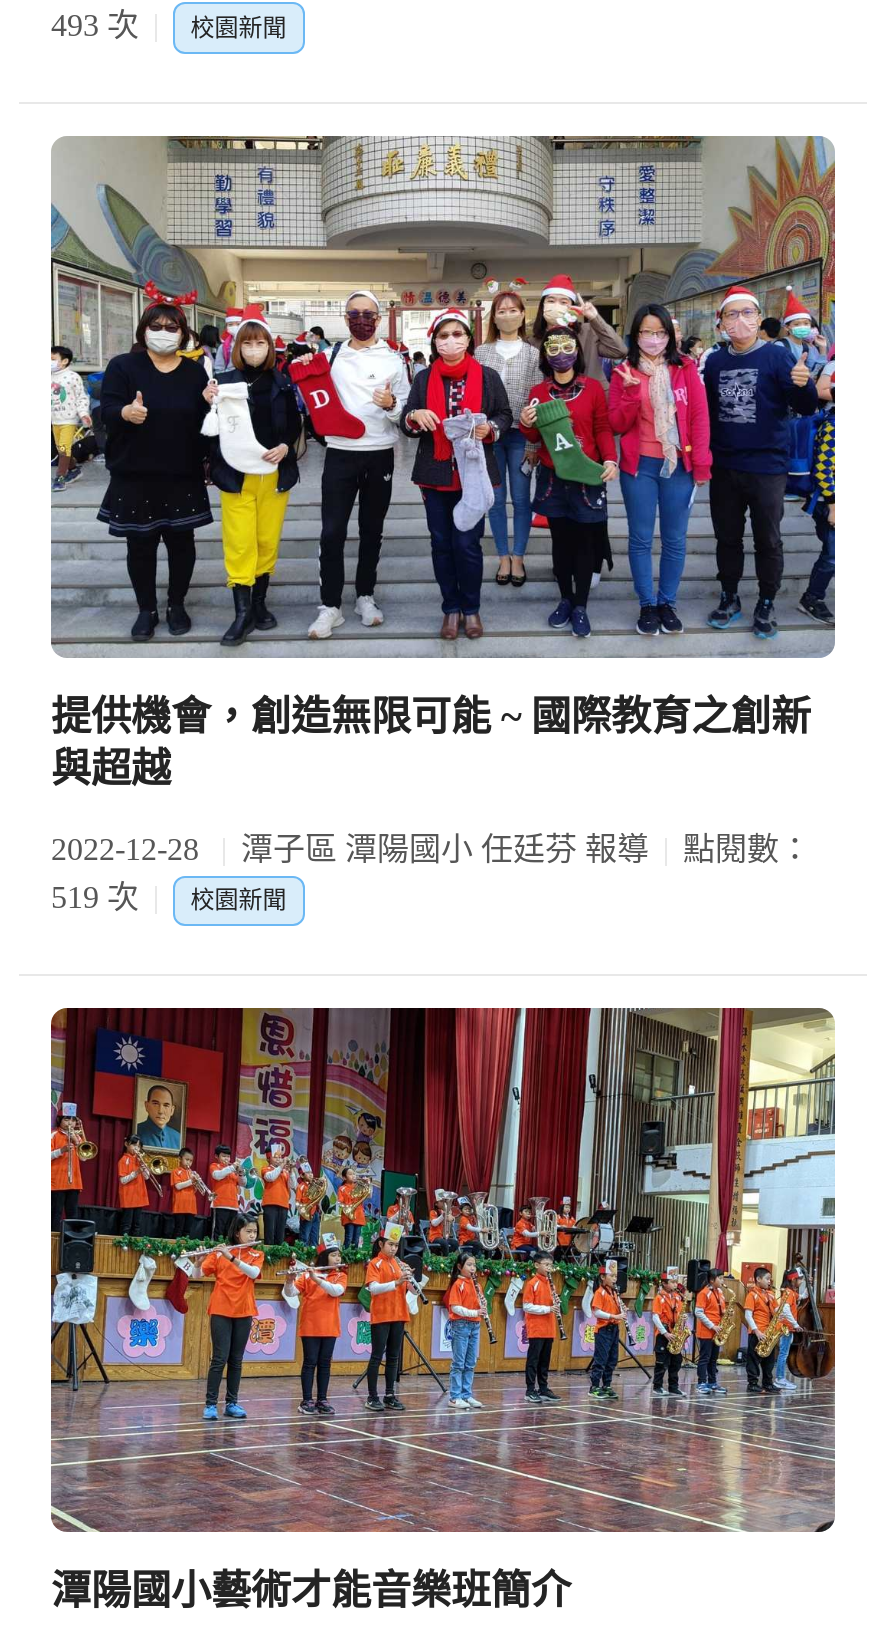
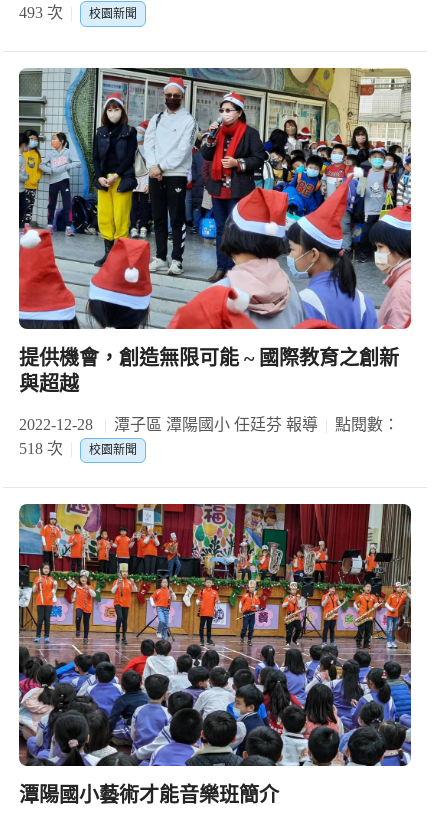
- [image]
+ [image]

- 519 次 校園新聞
+ 518 次 校園新聞

- [image]
+ [image]
